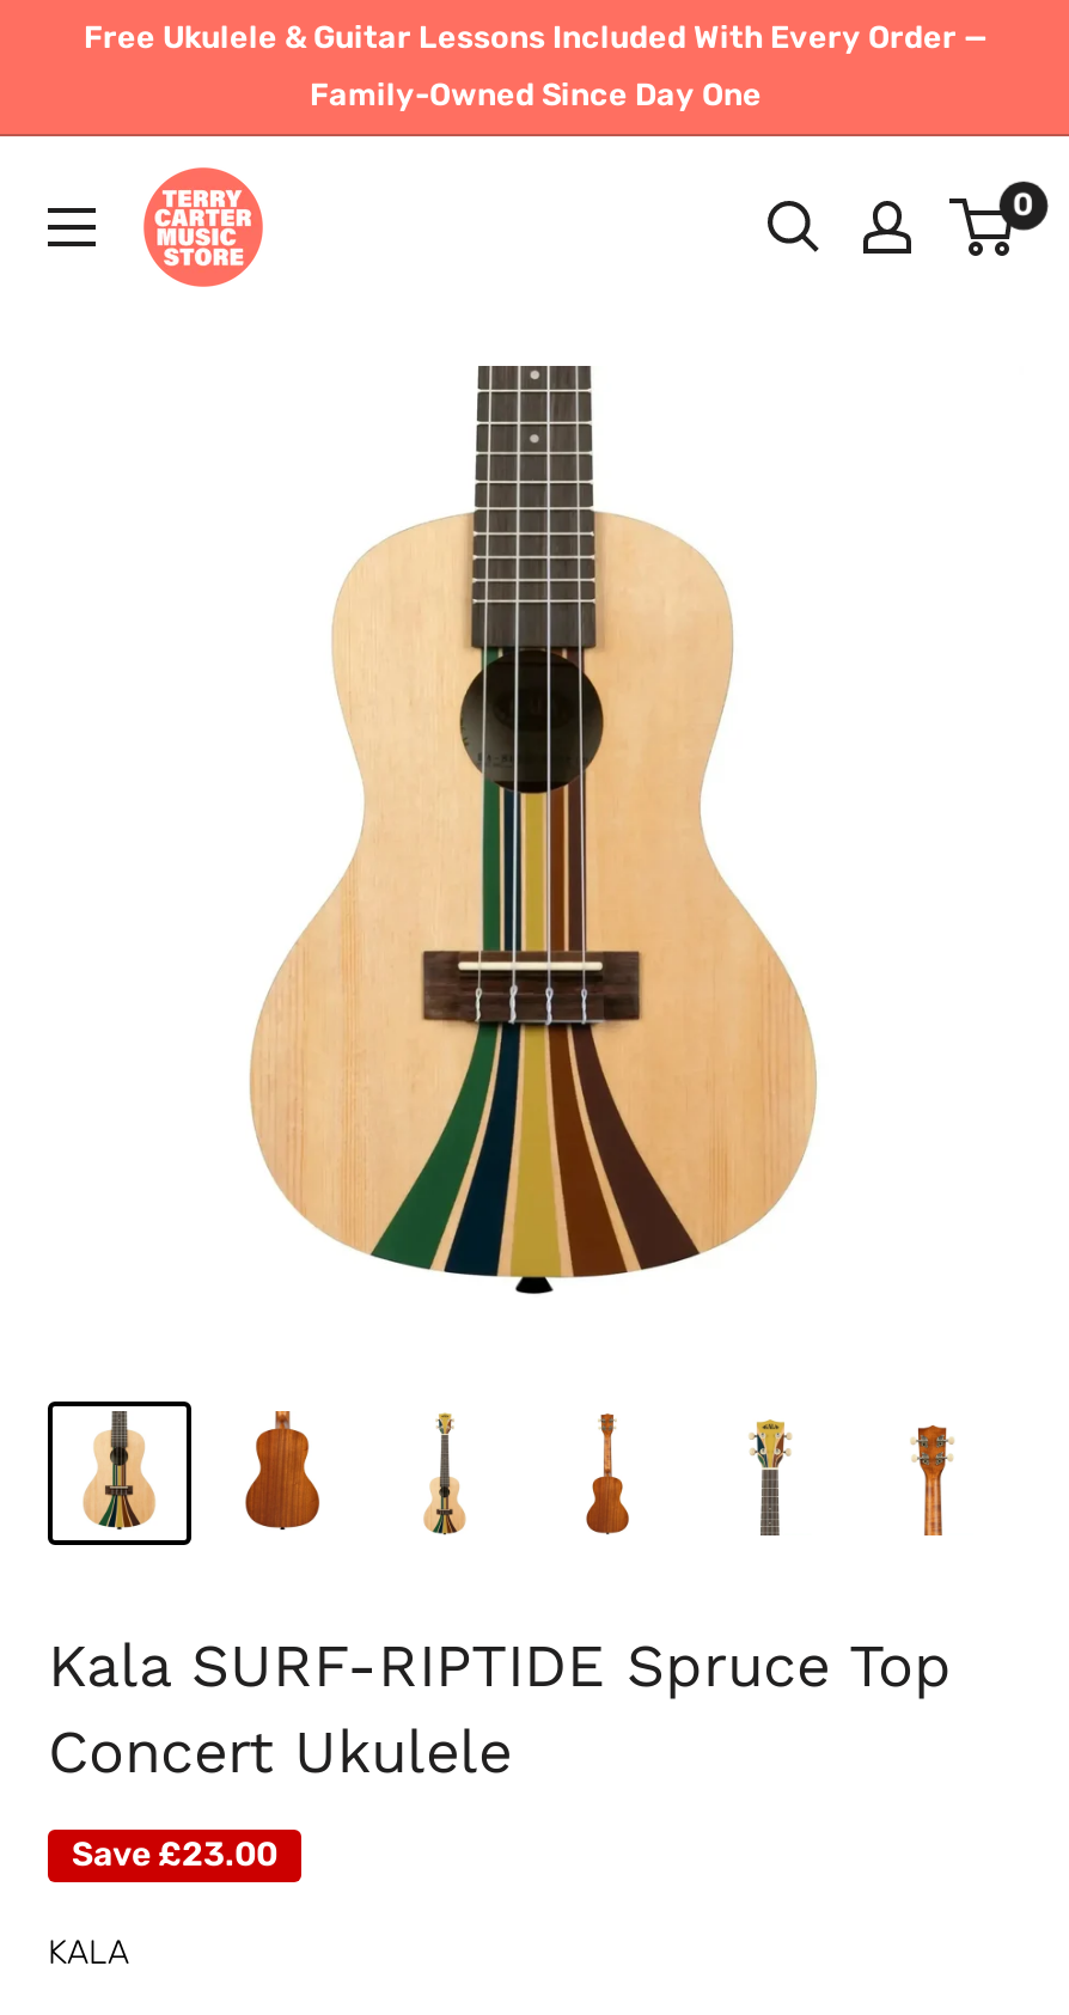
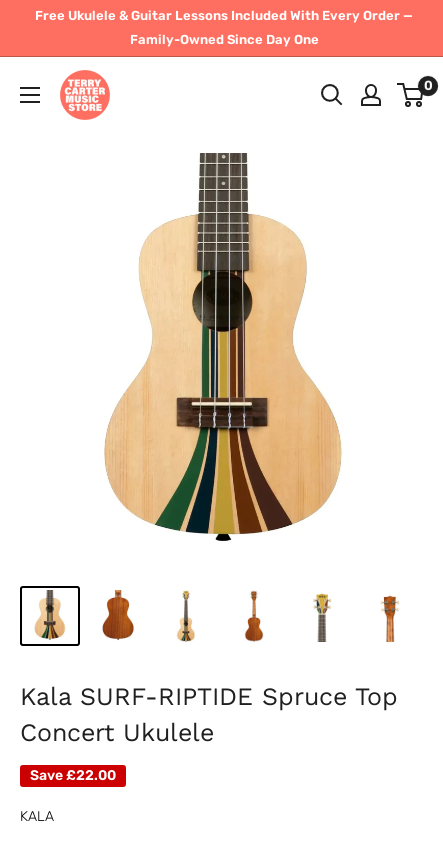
- Save £23.00
+ Save £22.00
